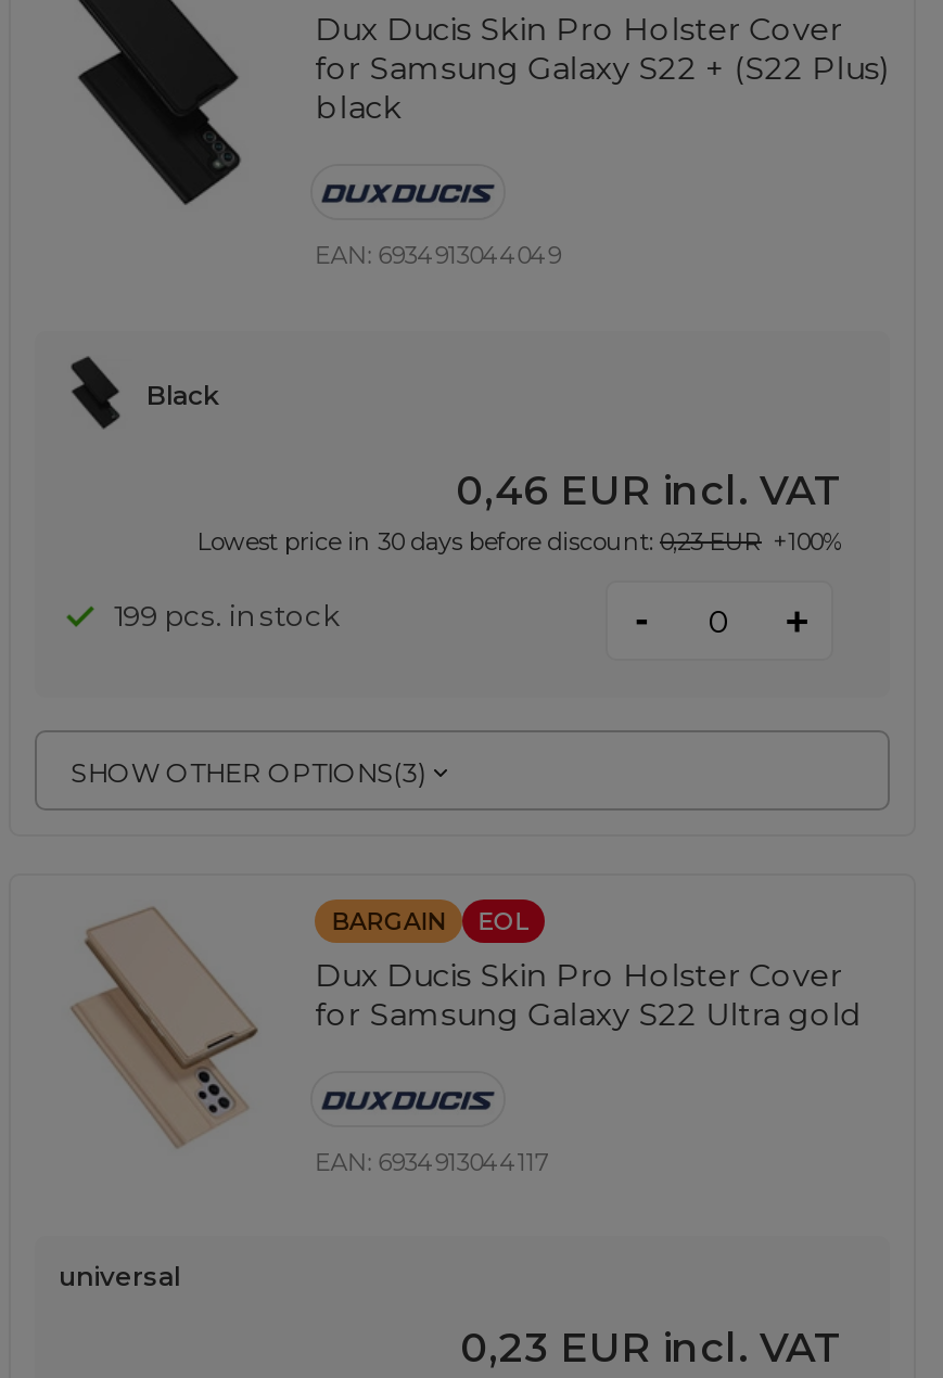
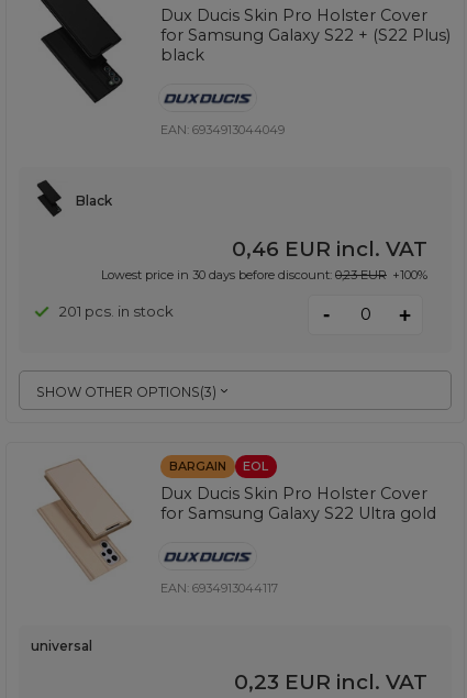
- 199 pcs. in stock
+ 201 pcs. in stock
